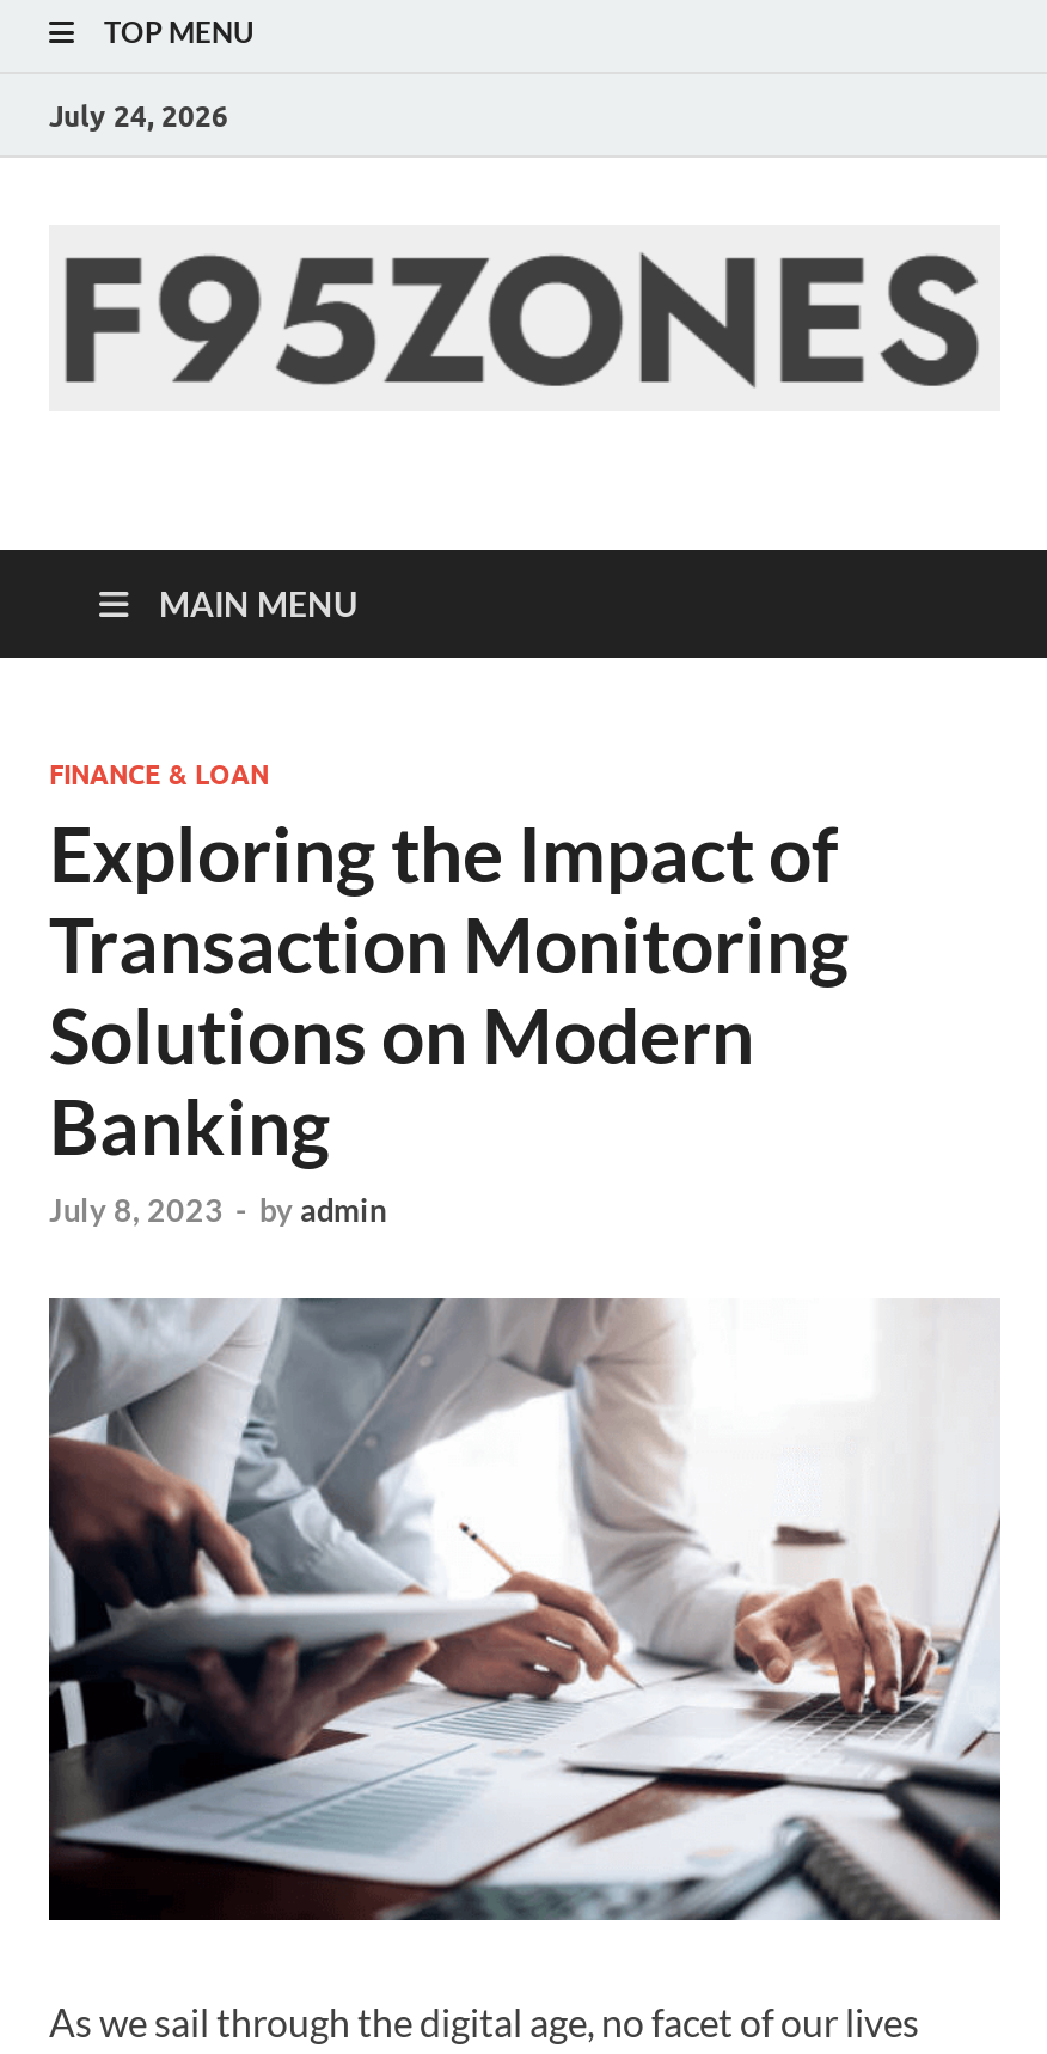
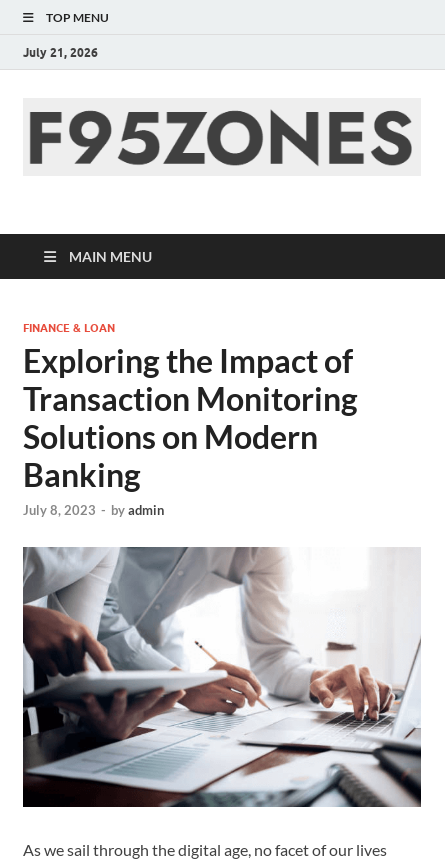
- July 24, 2026
+ July 21, 2026
